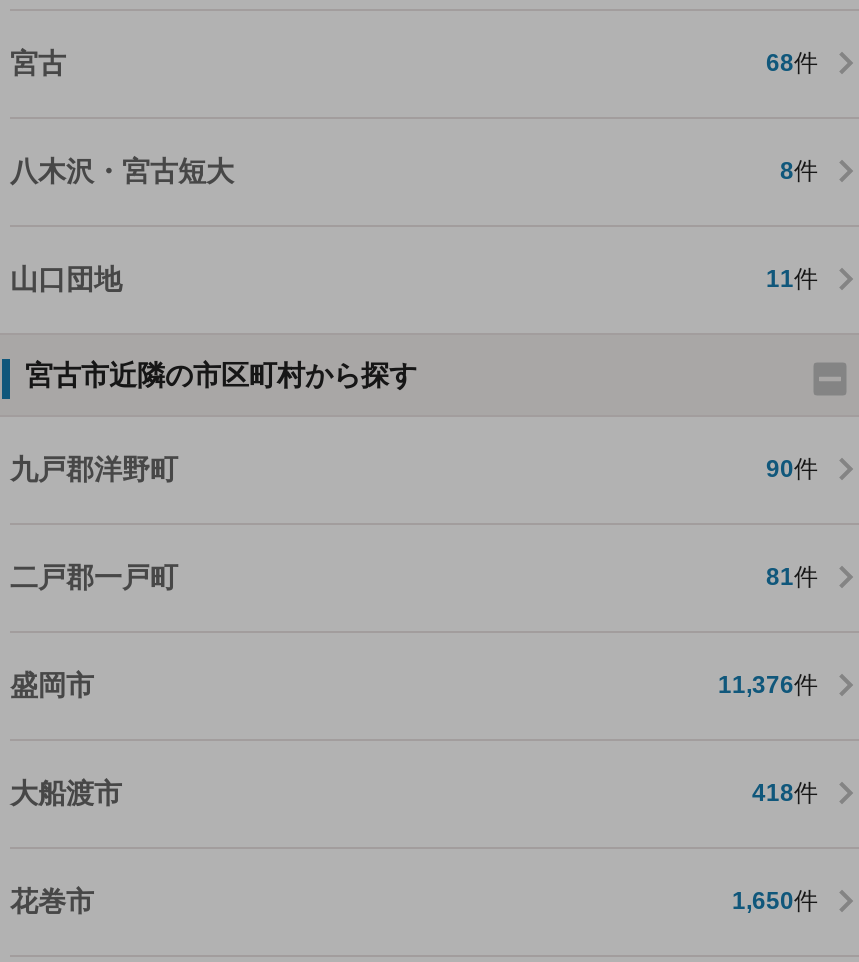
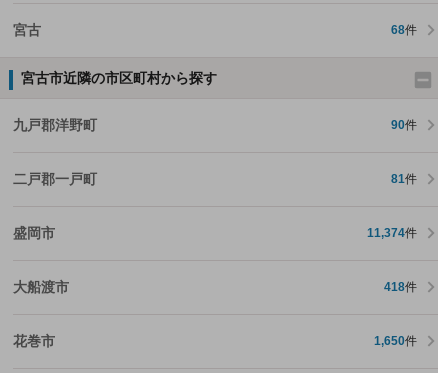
- 八木沢・宮古短大
- 8件
- 山口団地
- 11件

- 11,376件
+ 11,374件
